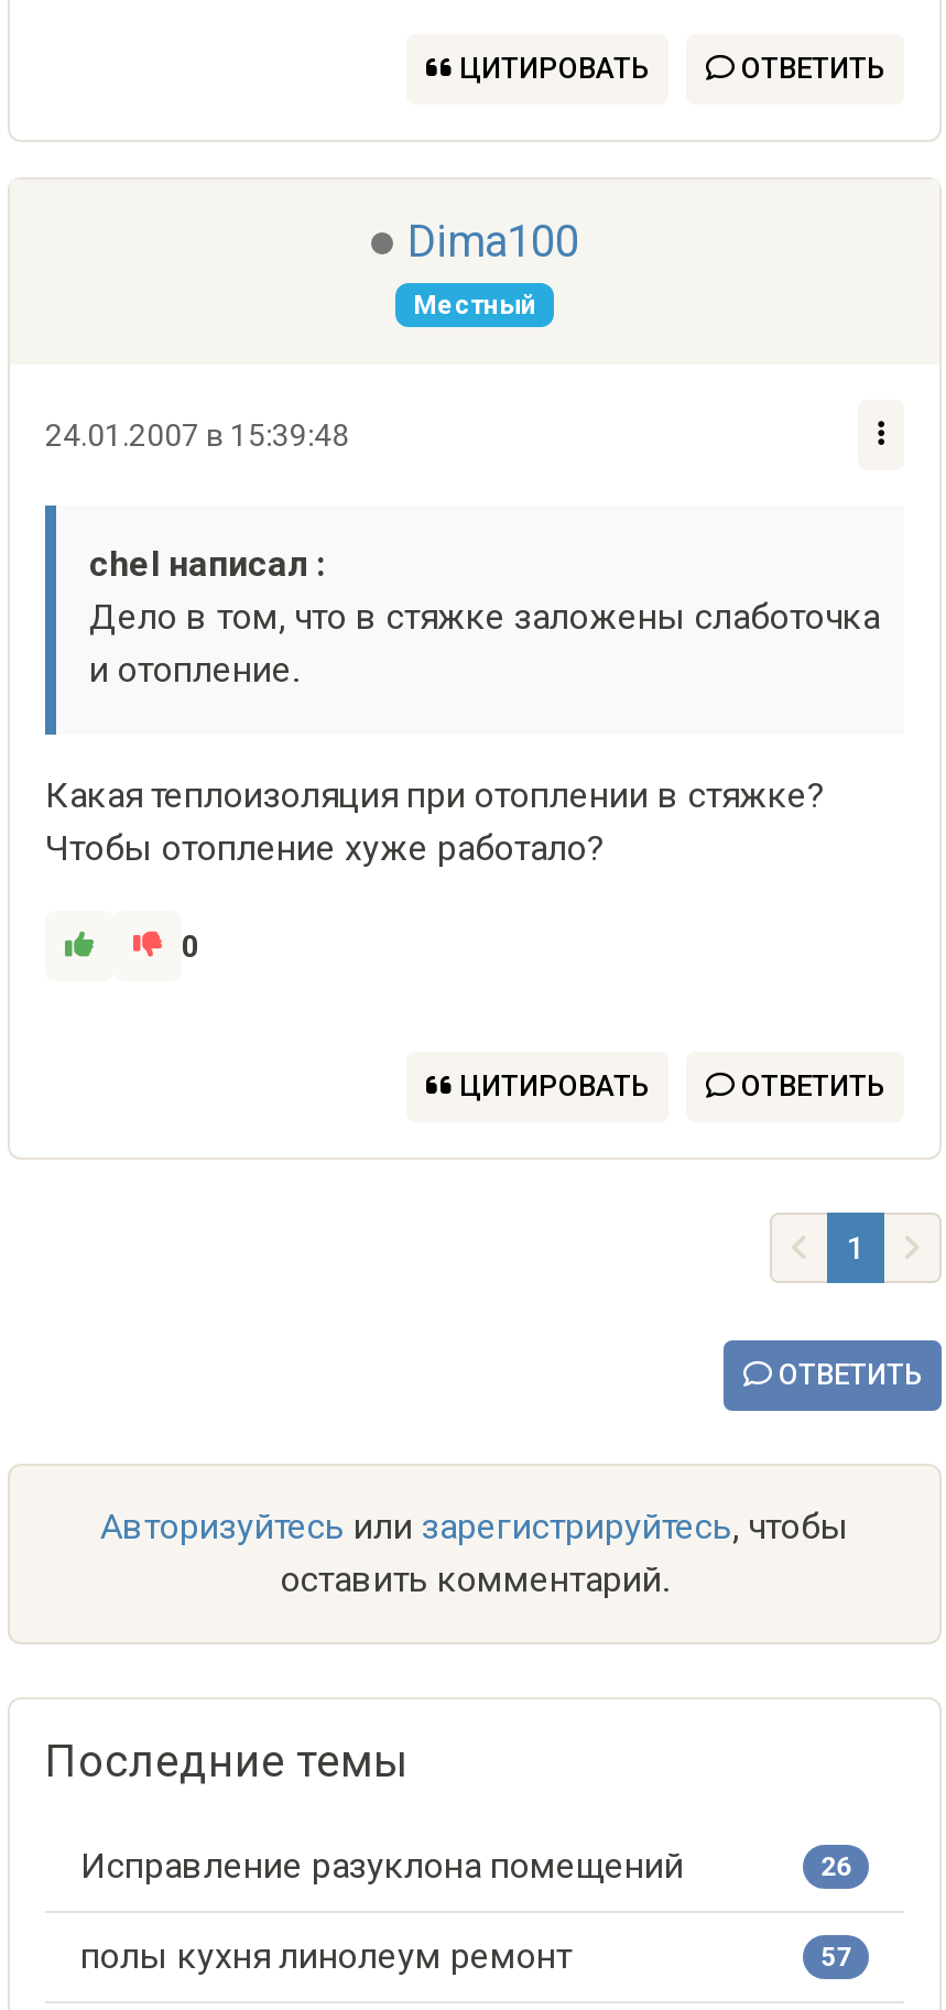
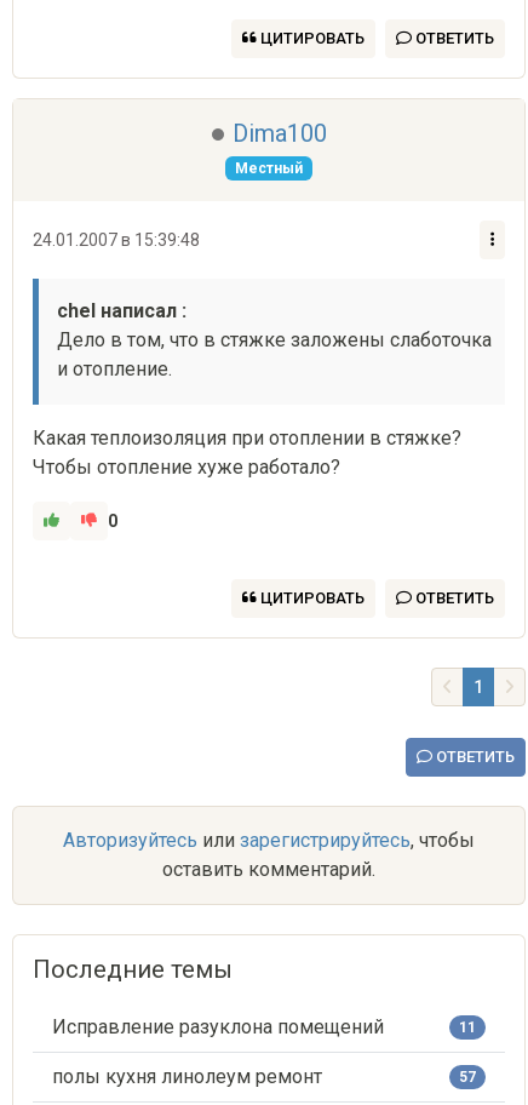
- 26
+ 11
